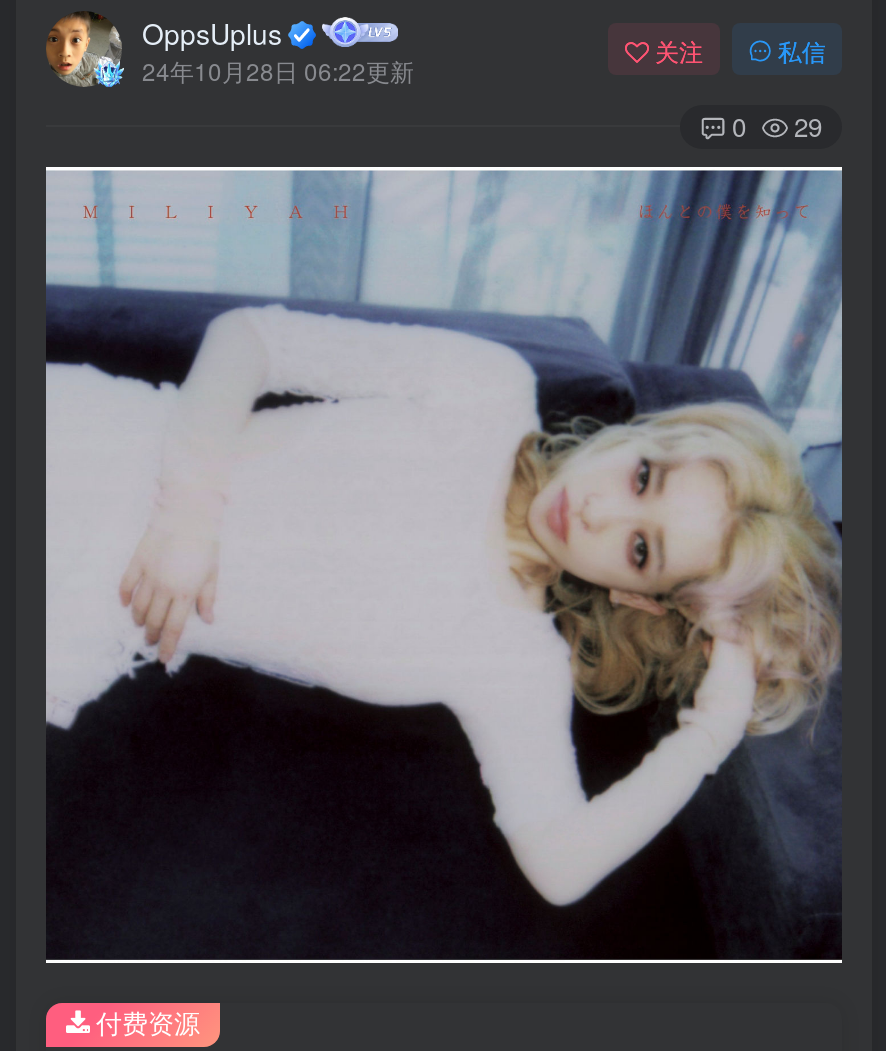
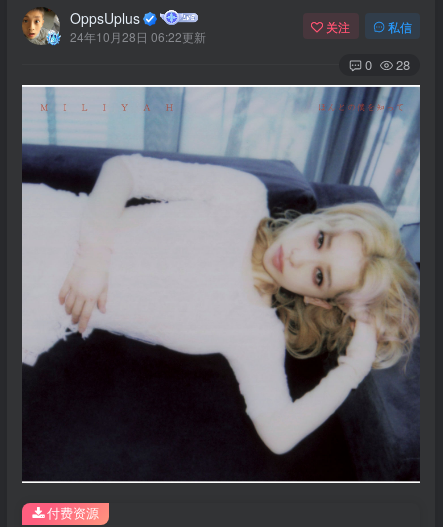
- 0 29
+ 0 28
